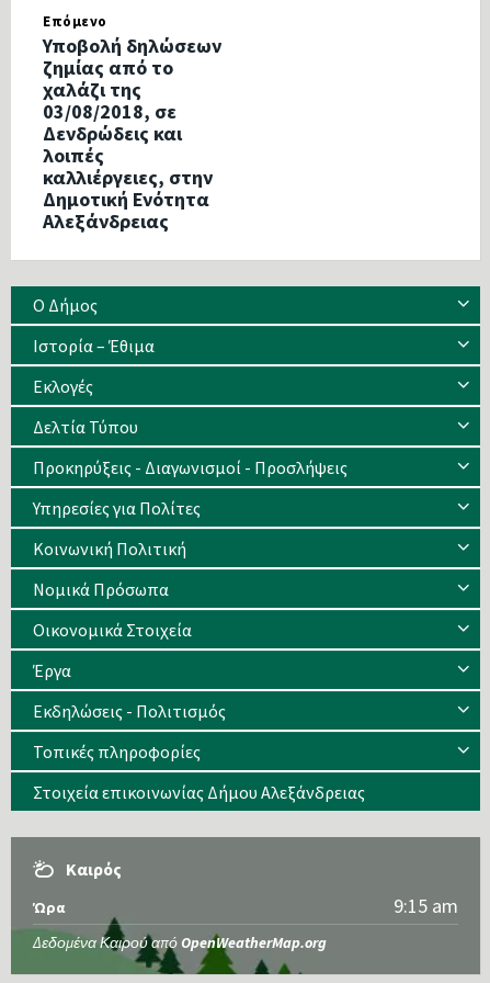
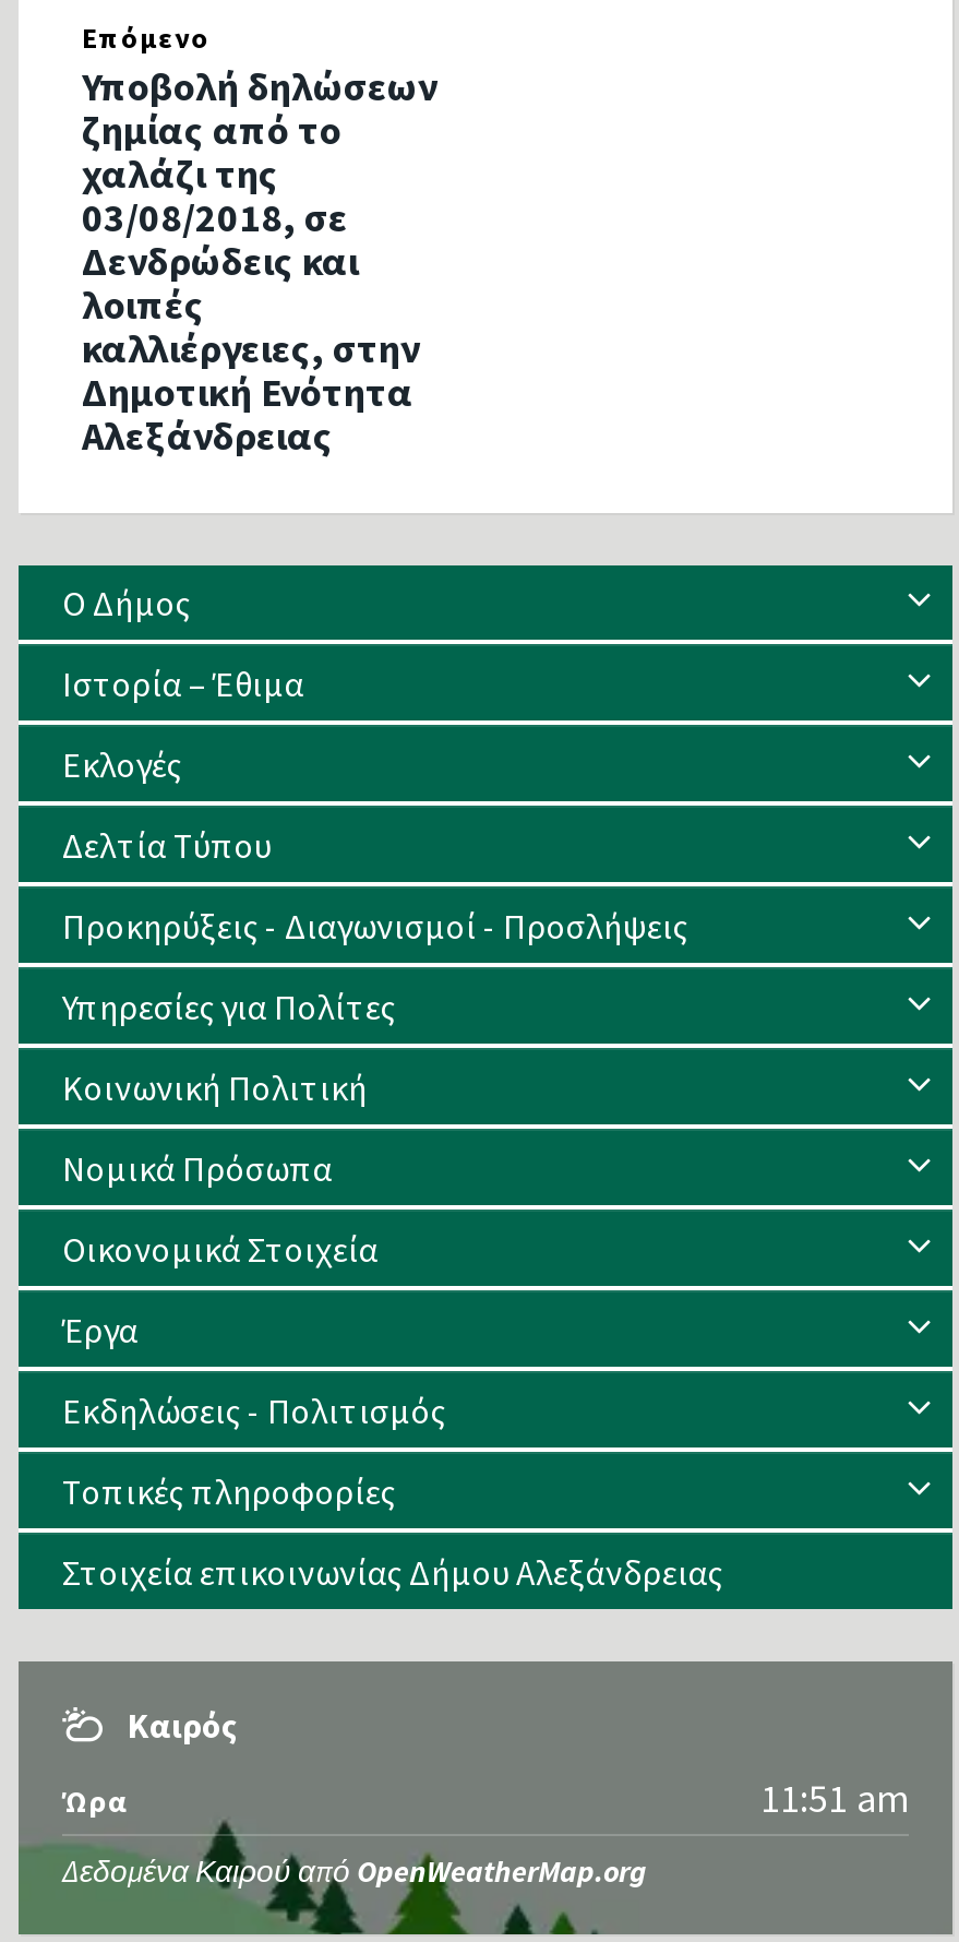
- 9:15 am
+ 11:51 am
